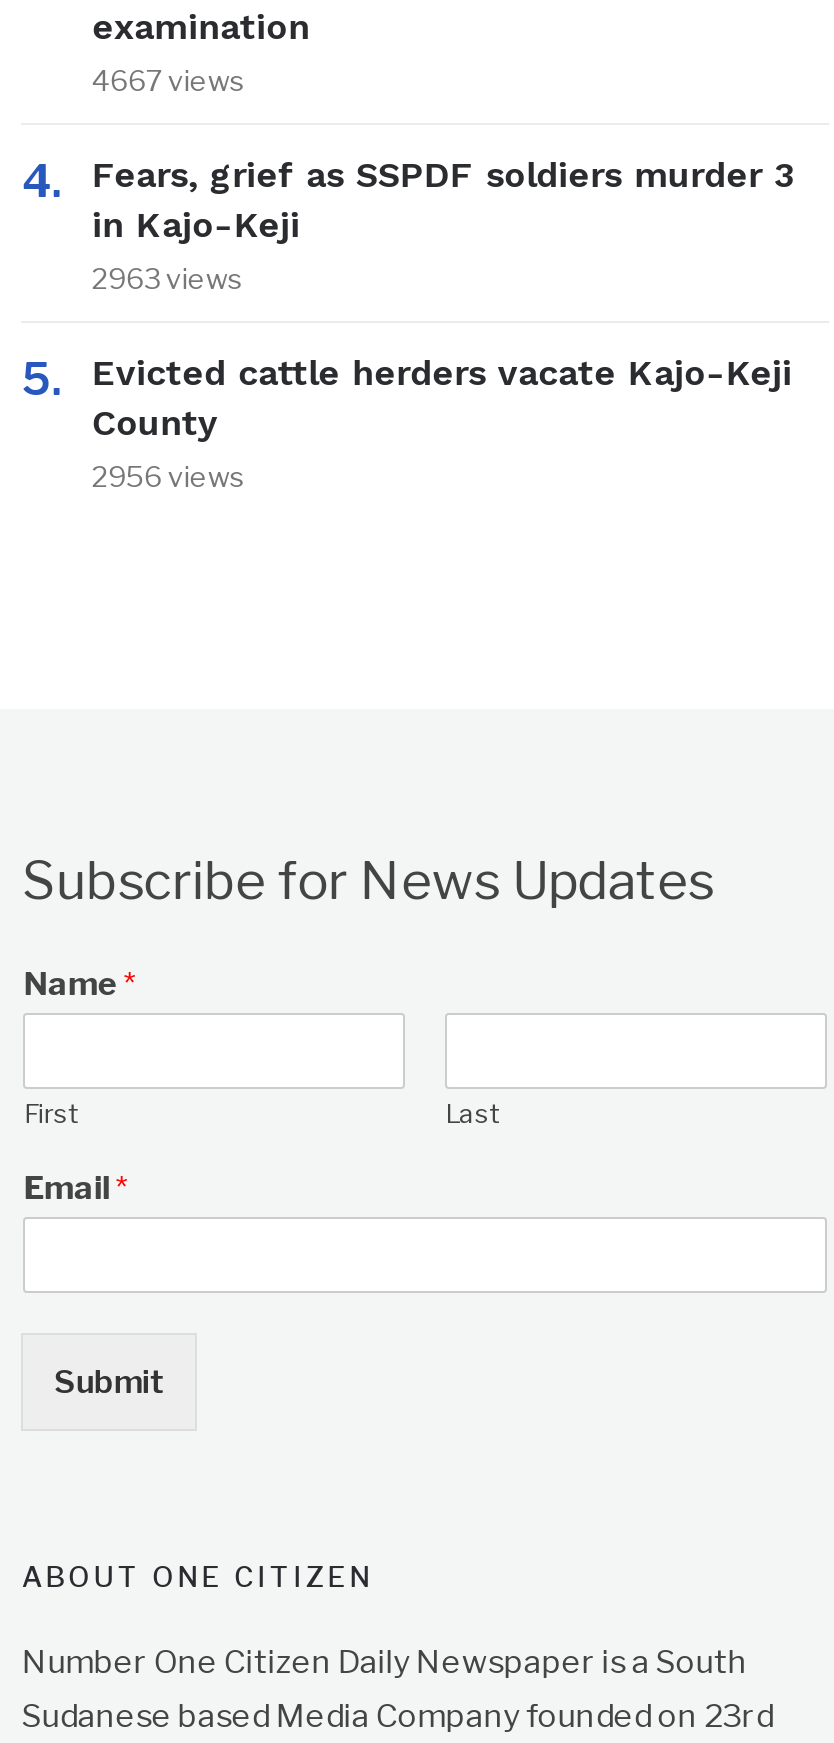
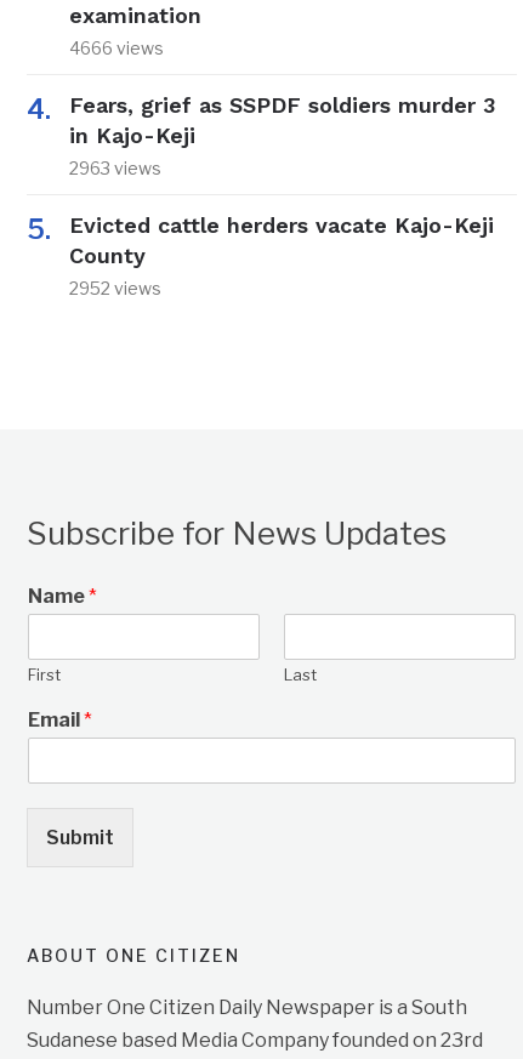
- 4667 views
+ 4666 views

- 2956 views
+ 2952 views
